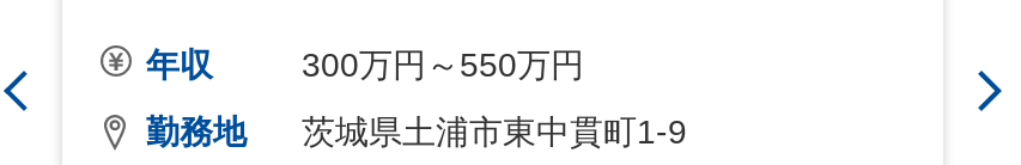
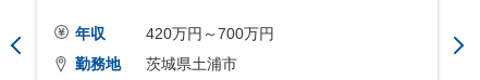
- 300万円～550万円
+ 420万円～700万円

- 茨城県土浦市東中貫町1-9
+ 茨城県土浦市
